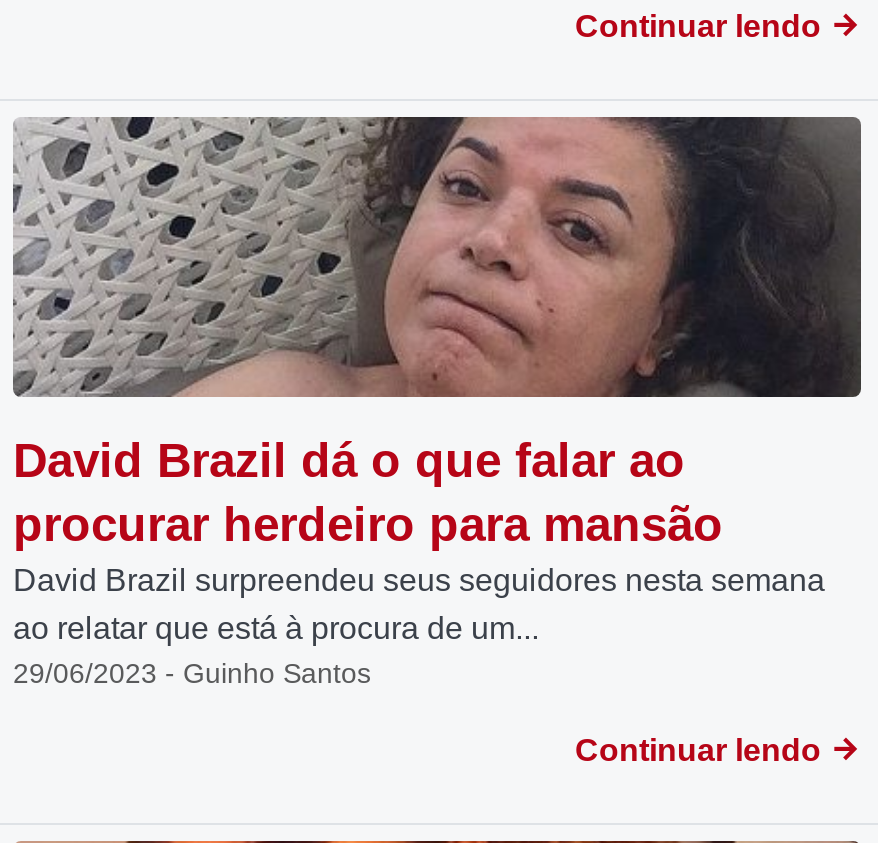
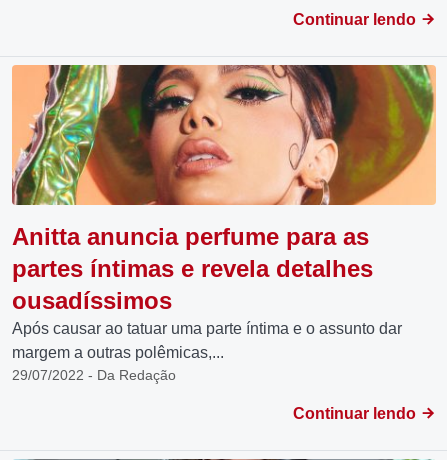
- [image]
- David Brazil dá o que falar ao
- procurar herdeiro para mansão
- David Brazil surpreendeu seus seguidores nesta semana
- ao relatar que está à procura de um...
- 29/06/2023 - Guinho Santos
+ [image]
+ Anitta anuncia perfume para as
+ partes íntimas e revela detalhes
+ ousadíssimos
+ Após causar ao tatuar uma parte íntima e o assunto dar
+ margem a outras polêmicas,...
+ 29/07/2022 - Da Redação
